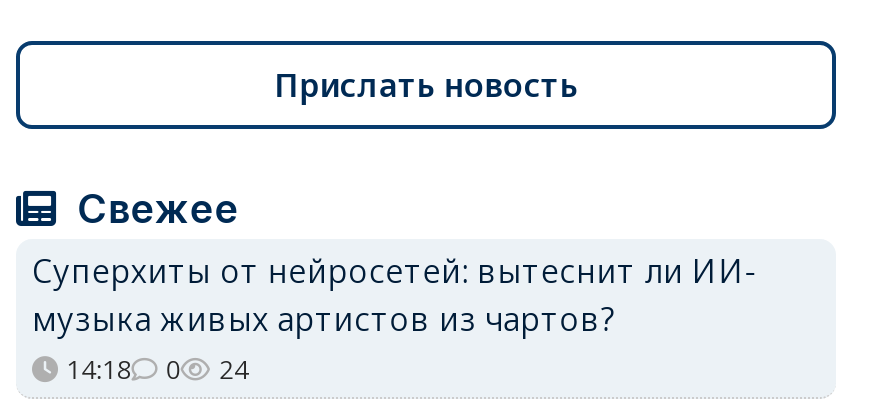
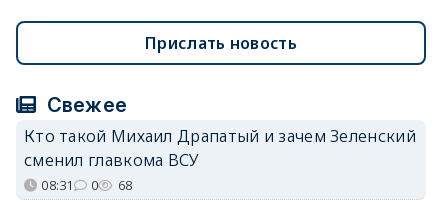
- Суперхиты от нейросетей: вытеснит ли ИИ-
- музыка живых артистов из чартов?
- 14:18
+ Кто такой Михаил Драпатый и зачем Зеленский
+ сменил главкома ВСУ
+ 08:31

- 24
+ 68
